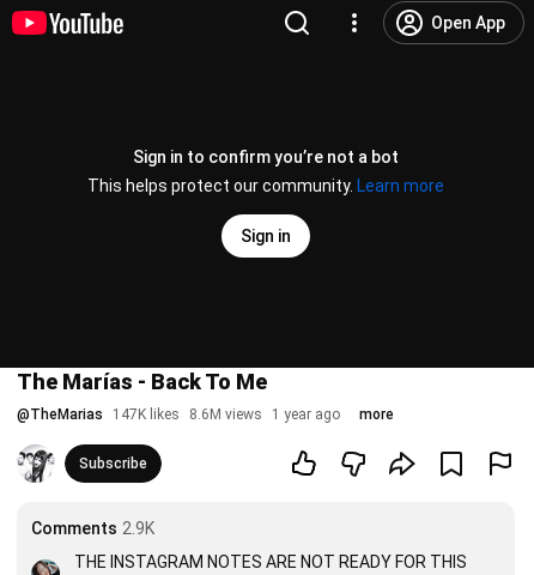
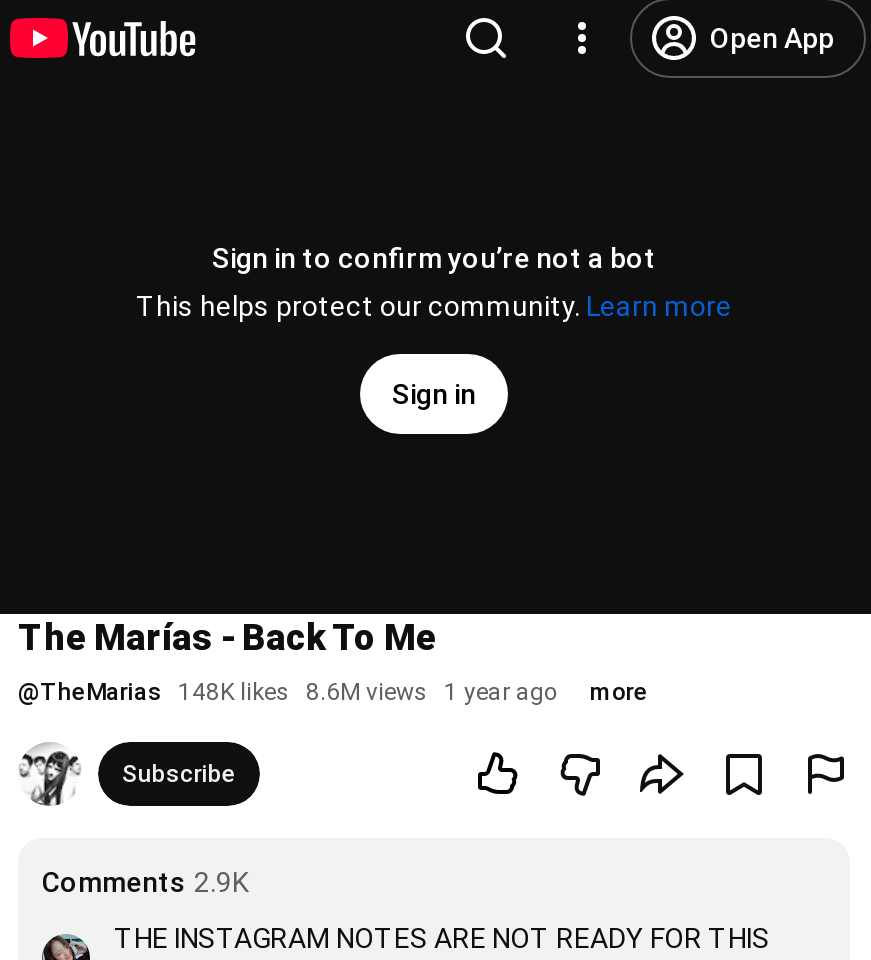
- @TheMarias 147K likes 8.6M views 1 year ago
+ @TheMarias 148K likes 8.6M views 1 year ago
